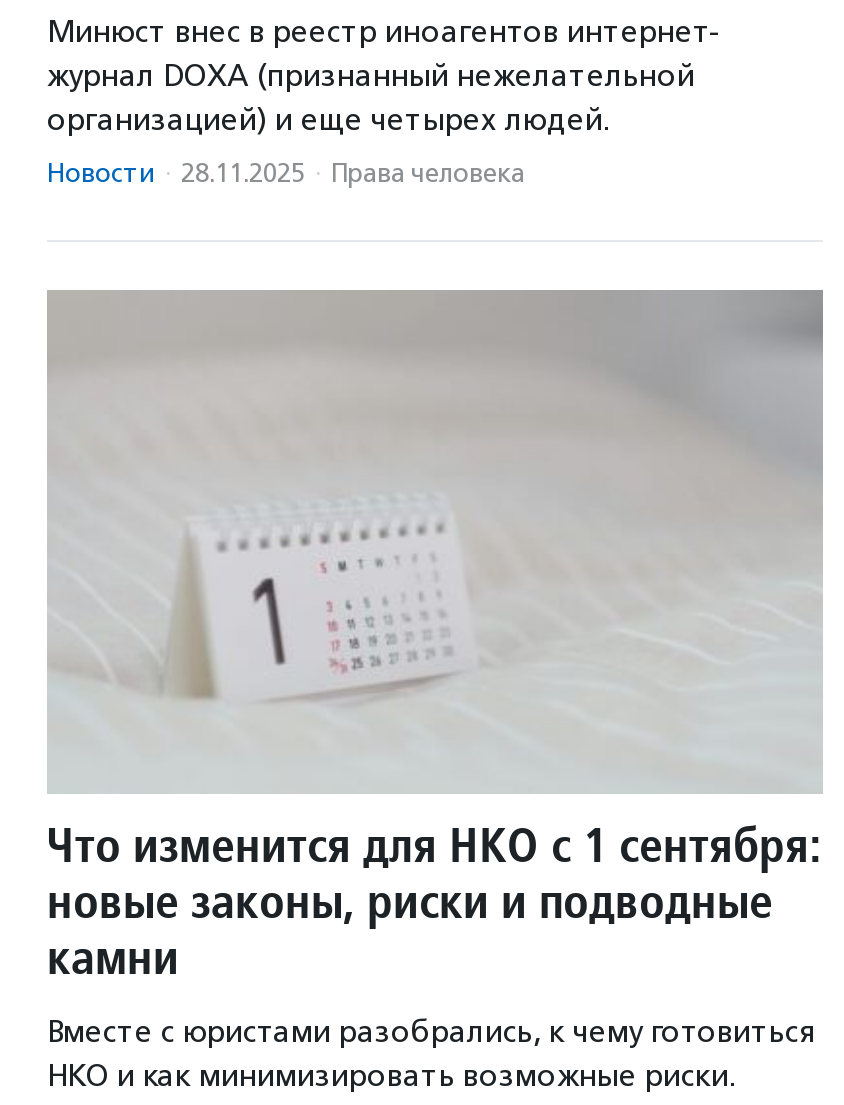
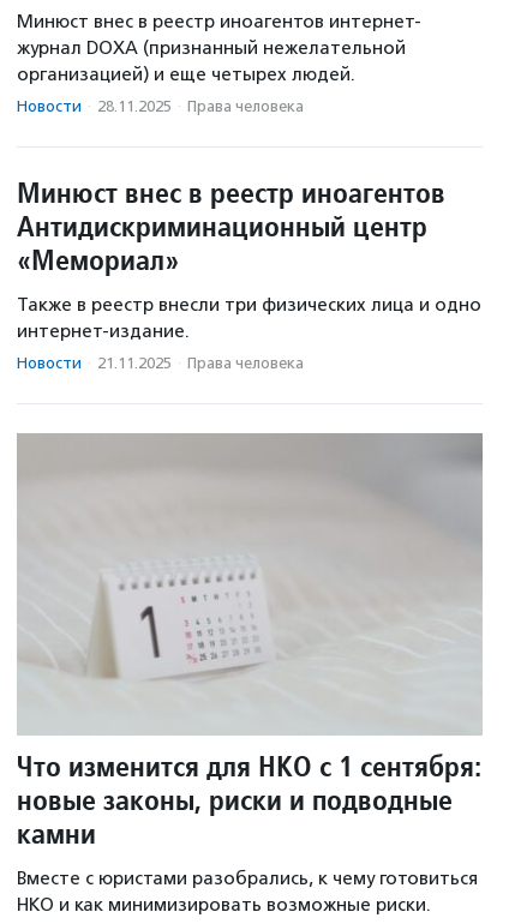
+ Минюст внес в реестр иноагентов
+ Антидискриминационный центр
+ «Мемориал»
+ Также в реестр внесли три физических лица и одно
+ интернет-издание.
+ Новости · 21.11.2025 · Права человека
